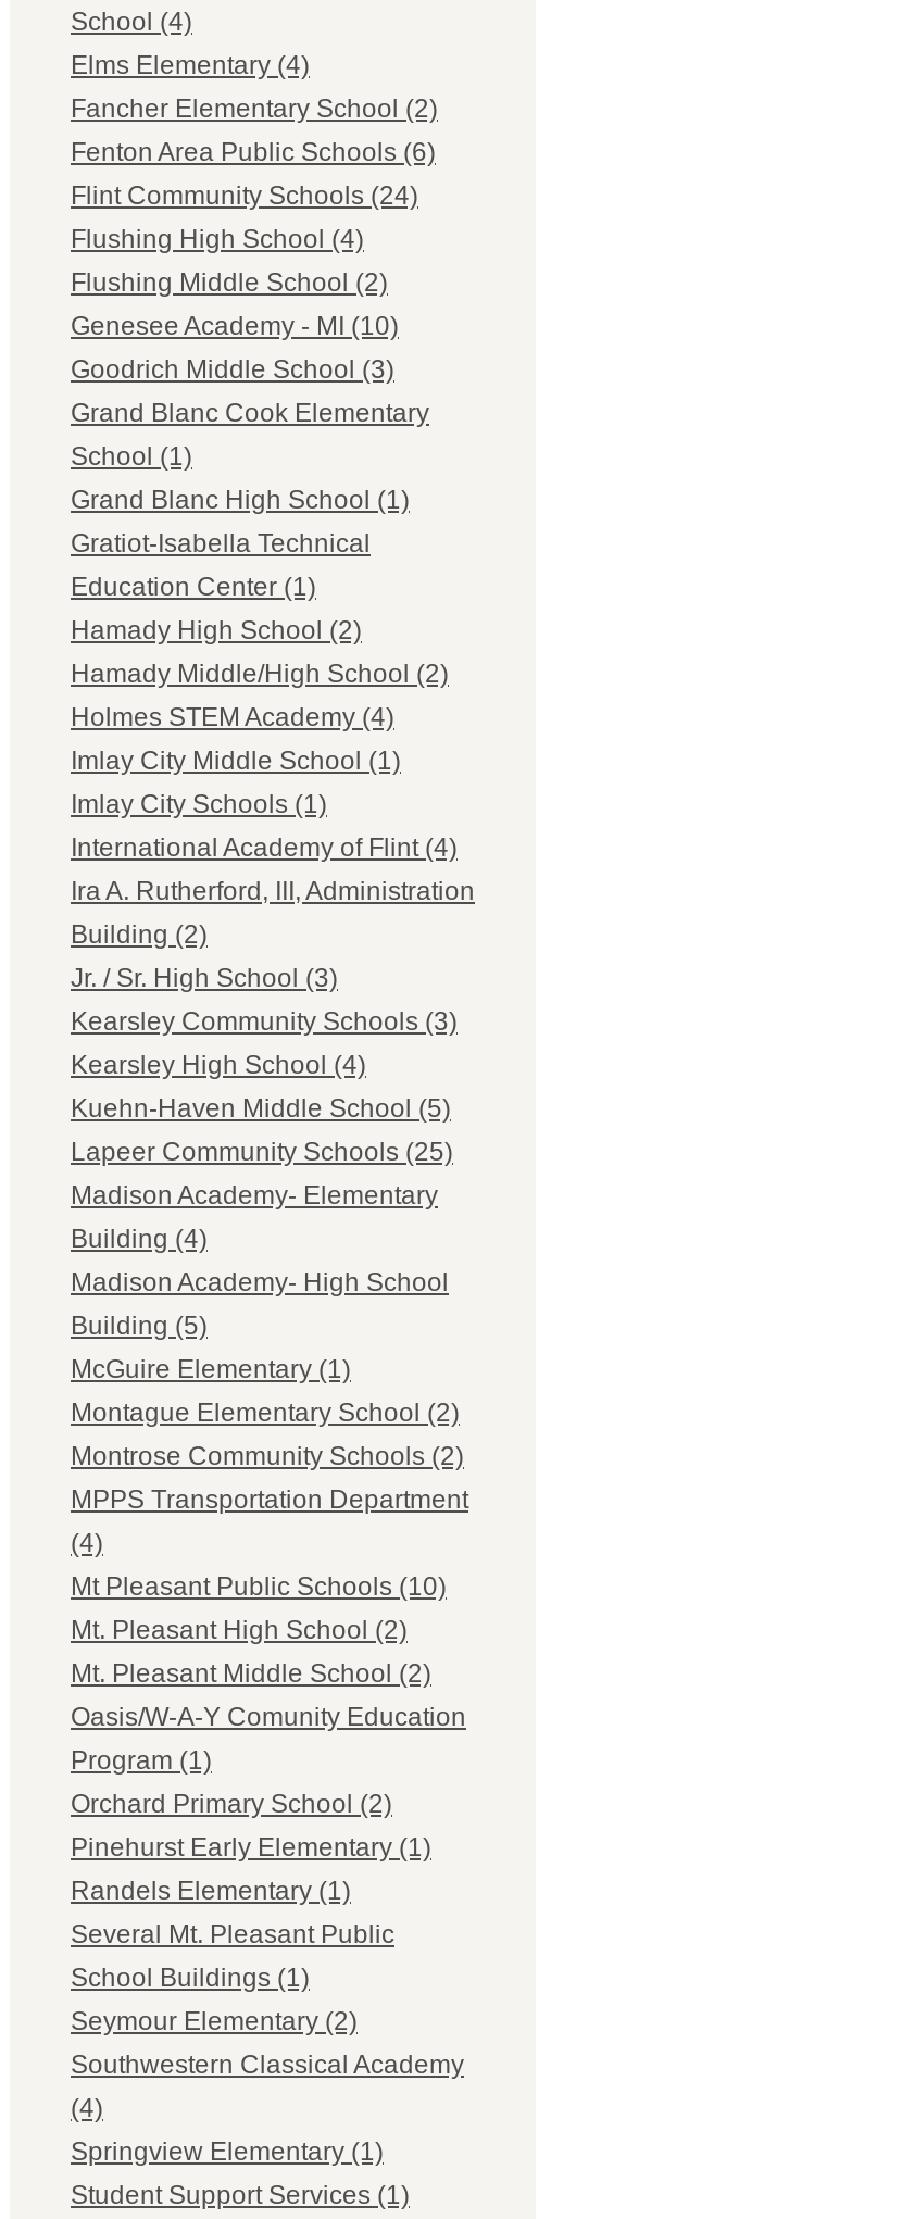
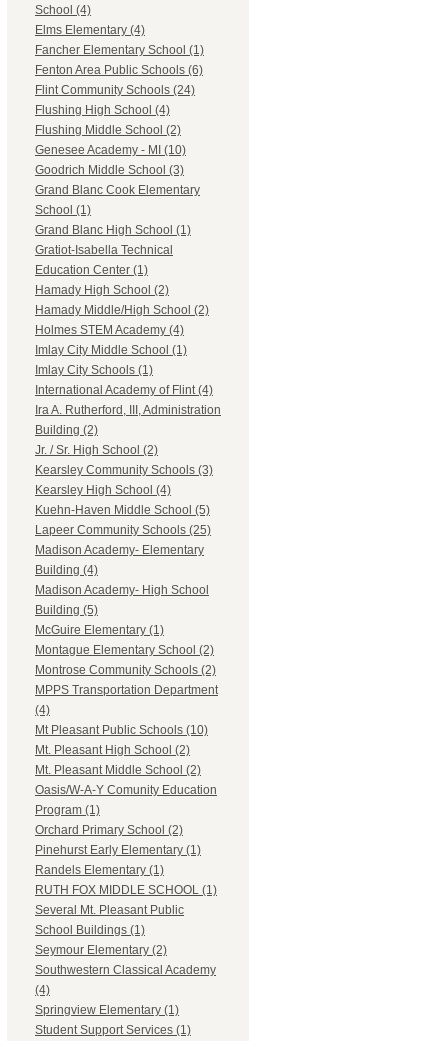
- Fancher Elementary School (2)
+ Fancher Elementary School (1)

- Jr. / Sr. High School (3)
+ Jr. / Sr. High School (2)

+ RUTH FOX MIDDLE SCHOOL (1)
